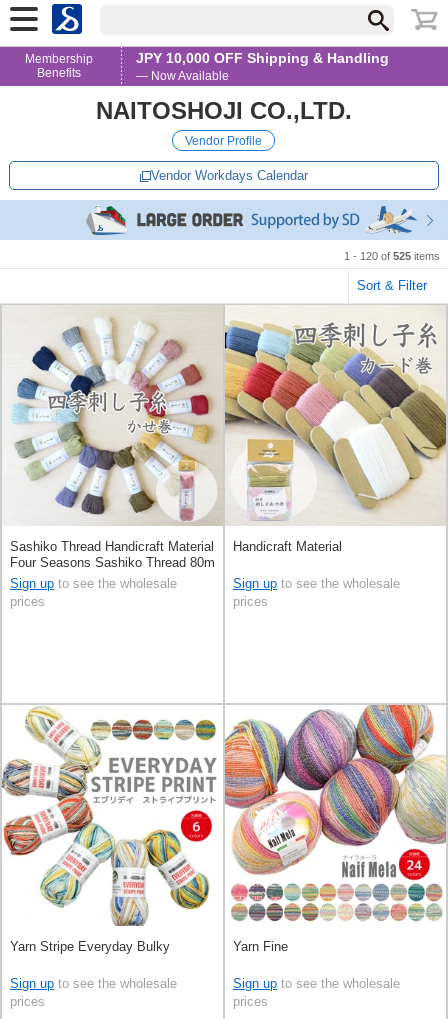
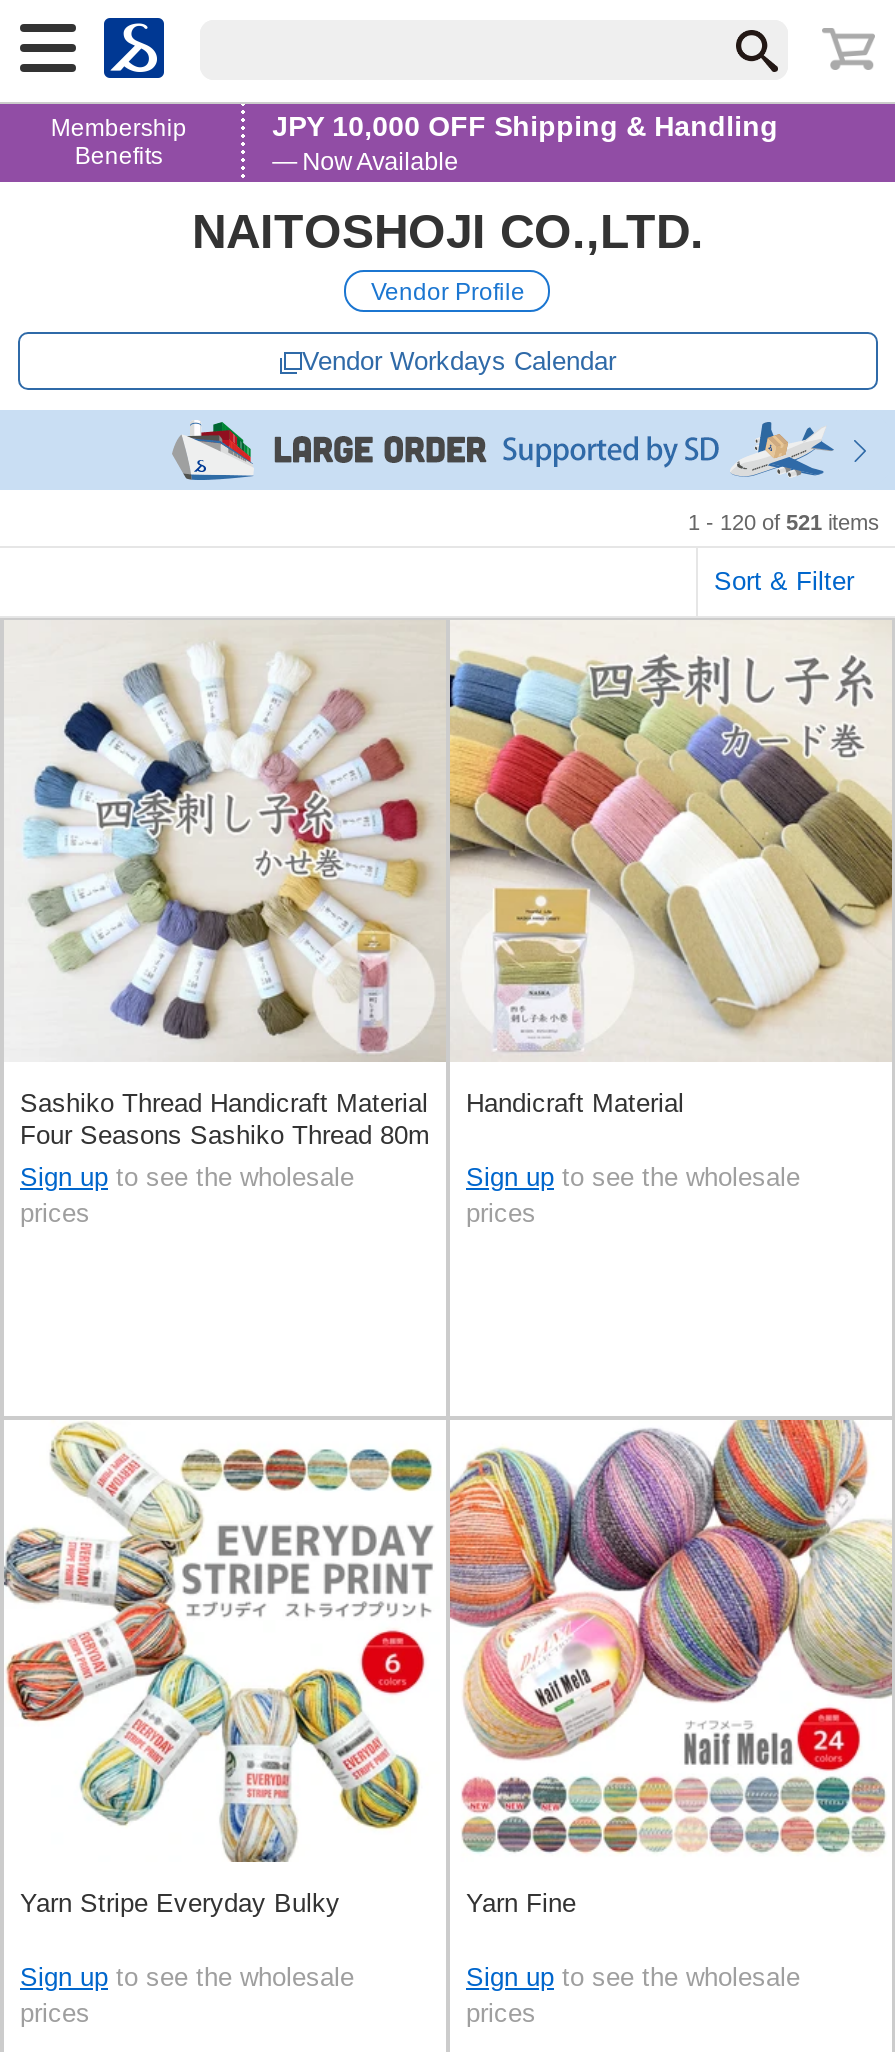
- 1 - 120 of 525 items
+ 1 - 120 of 521 items
